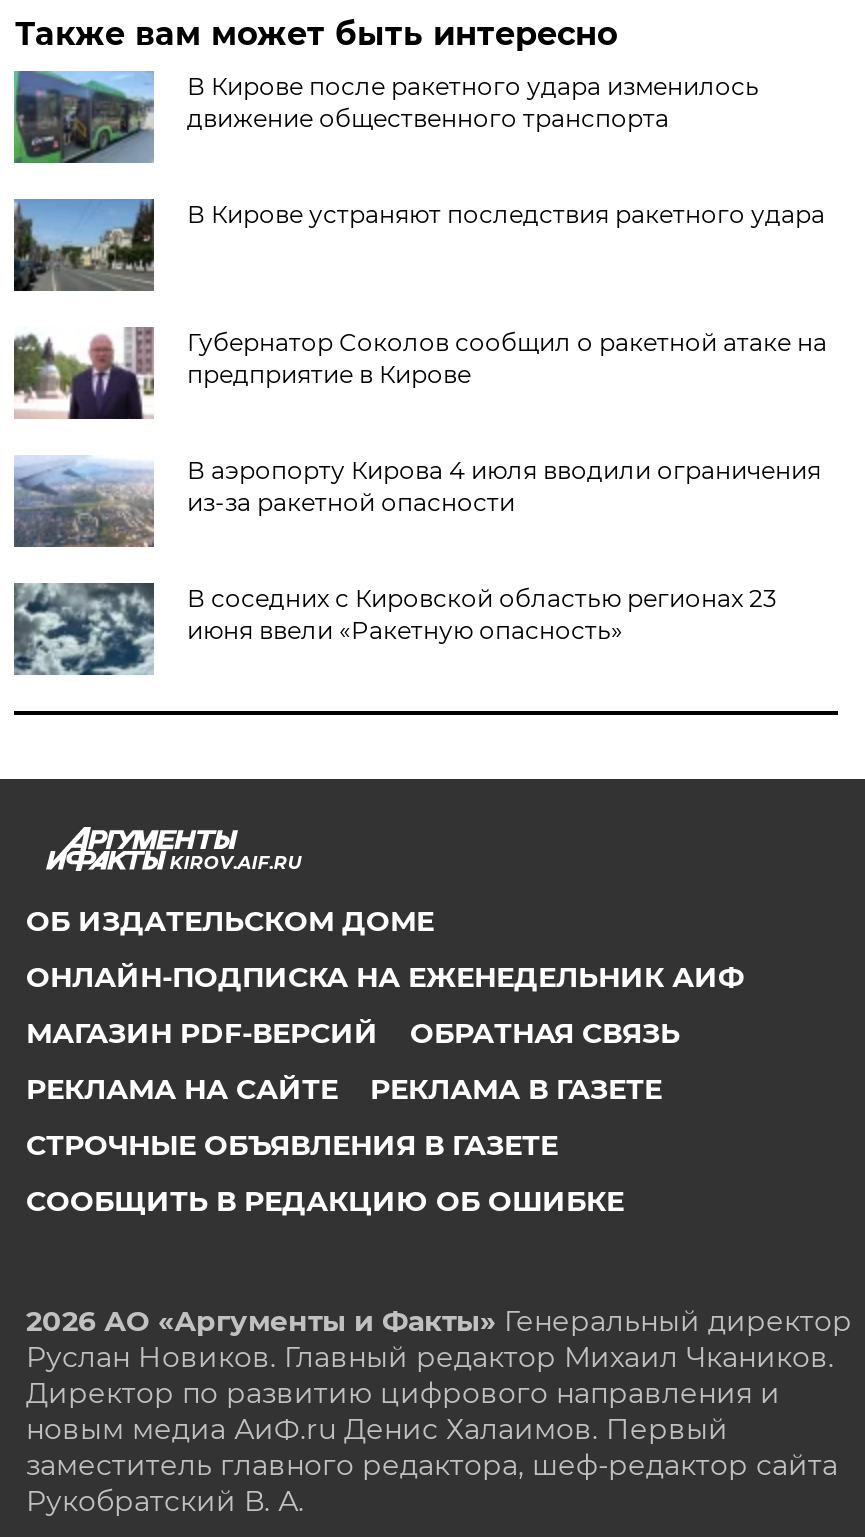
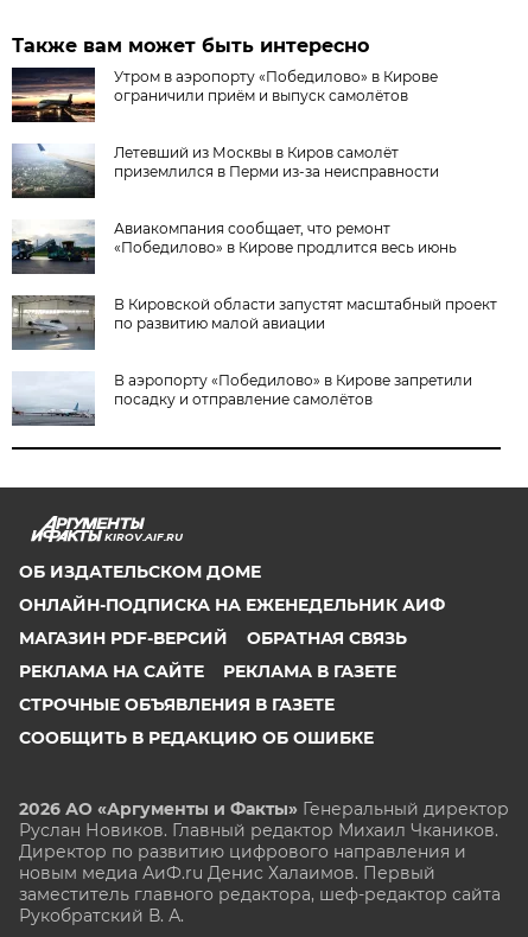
- [image]
- В Кирове после ракетного удара изменилось
- движение общественного транспорта
+ [image]
+ Утром в аэропорту «Победилово» в Кирове
+ ограничили приём и выпуск самолётов

- [image]
- В Кирове устраняют последствия ракетного удара
+ [image]
+ Летевший из Москвы в Киров самолёт
+ приземлился в Перми из-за неисправности

- [image]
- Губернатор Соколов сообщил о ракетной атаке на
- предприятие в Кирове
+ [image]
+ Авиакомпания сообщает, что ремонт
+ «Победилово» в Кирове продлится весь июнь

- [image]
- В аэропорту Кирова 4 июля вводили ограничения
- из-за ракетной опасности
+ [image]
+ В Кировской области запустят масштабный проект
+ по развитию малой авиации

- [image]
- В соседних с Кировской областью регионах 23
- июня ввели «Ракетную опасность»
+ [image]
+ В аэропорту «Победилово» в Кирове запретили
+ посадку и отправление самолётов
